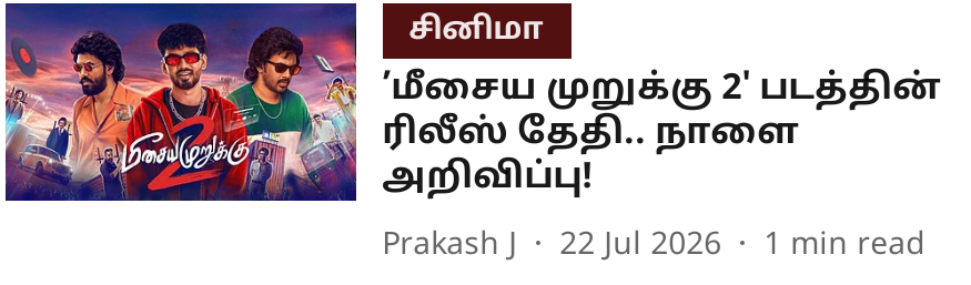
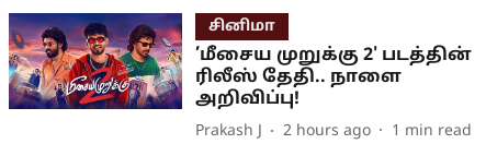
- Prakash J 22 Jul 2026 1 min read
+ Prakash J 2 hours ago 1 min read
